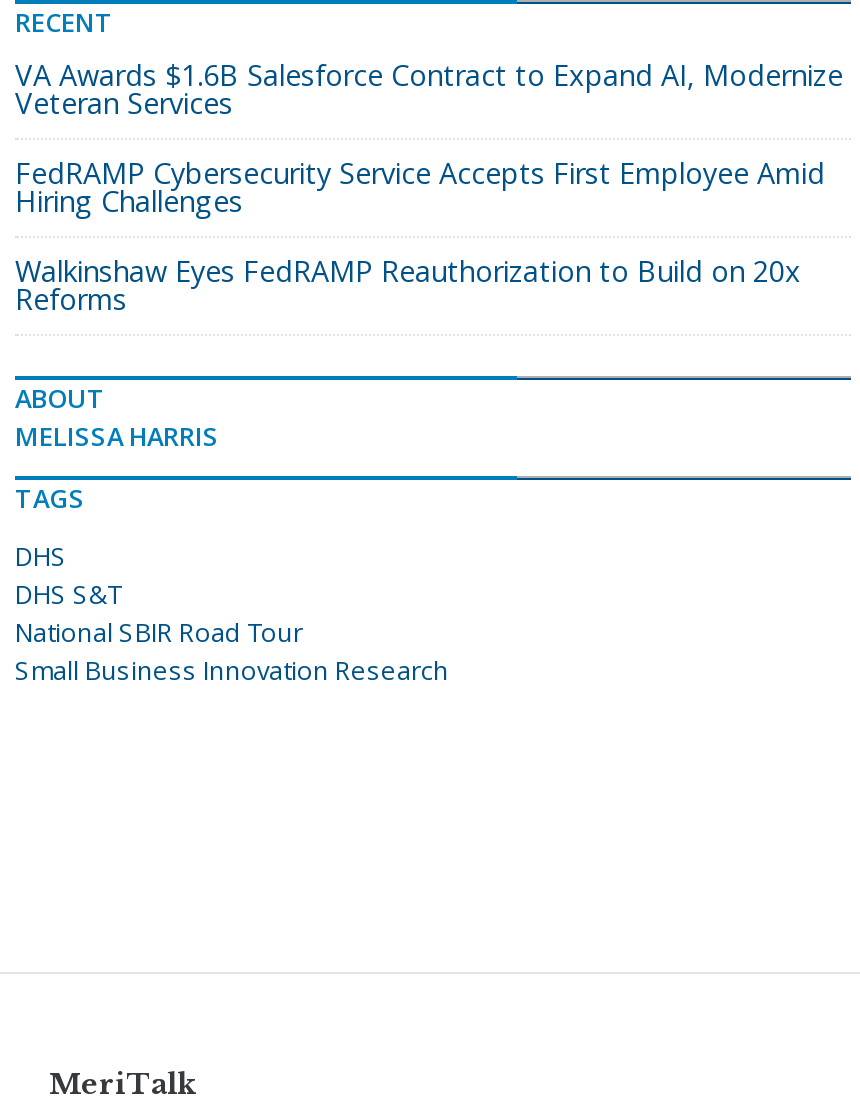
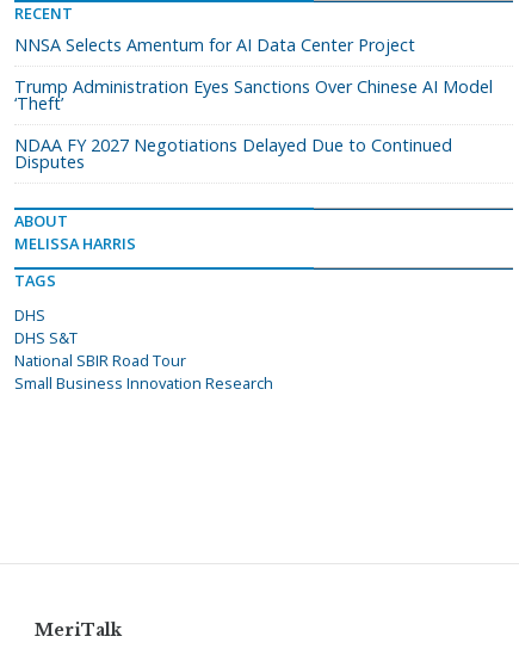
- VA Awards $1.6B Salesforce Contract to Expand AI, Modernize
- Veteran Services
+ NNSA Selects Amentum for AI Data Center Project

- FedRAMP Cybersecurity Service Accepts First Employee Amid
- Hiring Challenges
+ Trump Administration Eyes Sanctions Over Chinese AI Model
+ ‘Theft’

- Walkinshaw Eyes FedRAMP Reauthorization to Build on 20x
- Reforms
+ NDAA FY 2027 Negotiations Delayed Due to Continued
+ Disputes
